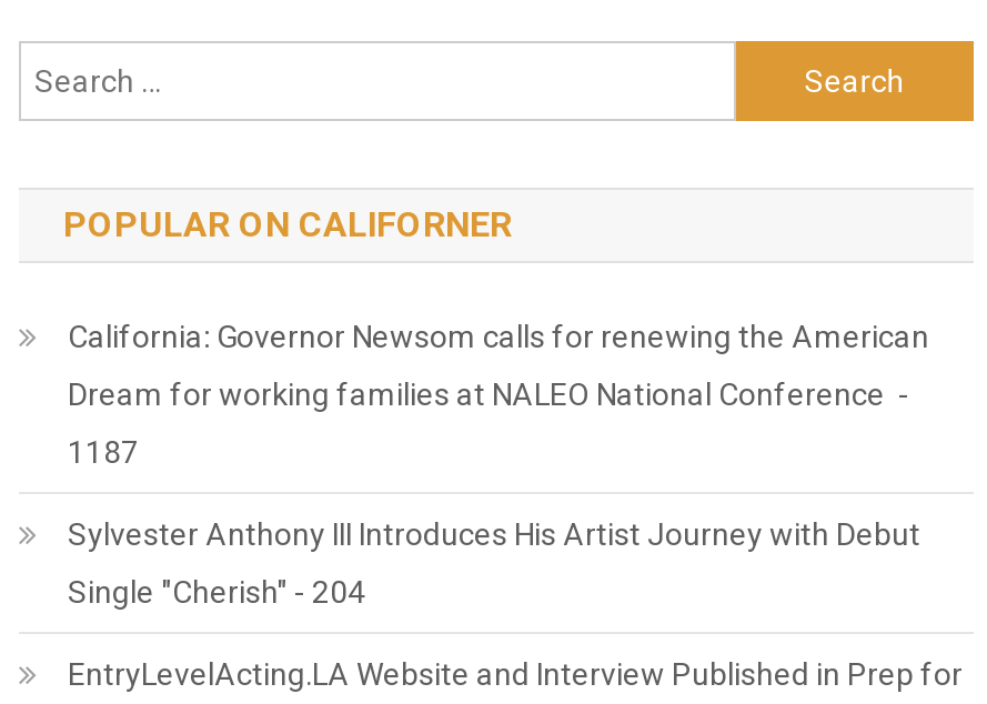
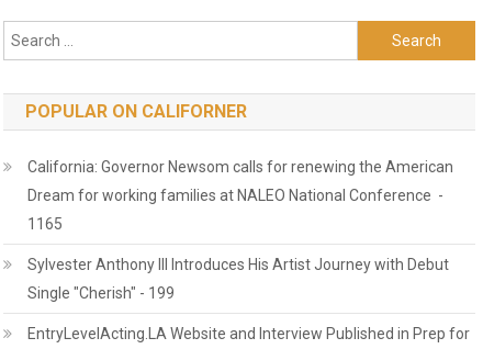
- 1187
+ 1165

- Single "Cherish" - 204
+ Single "Cherish" - 199
